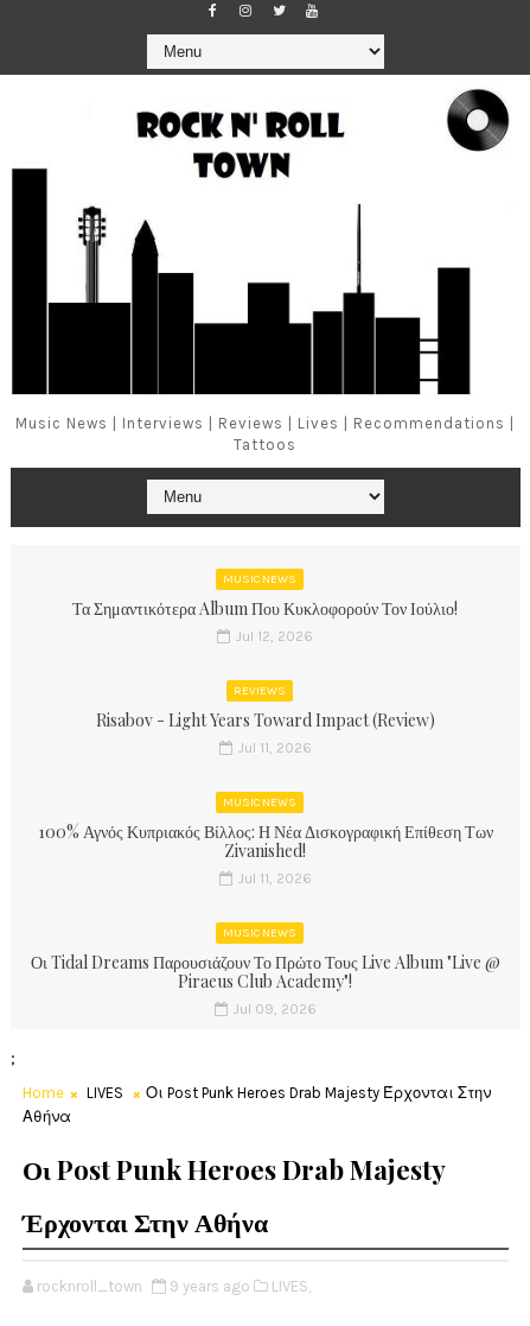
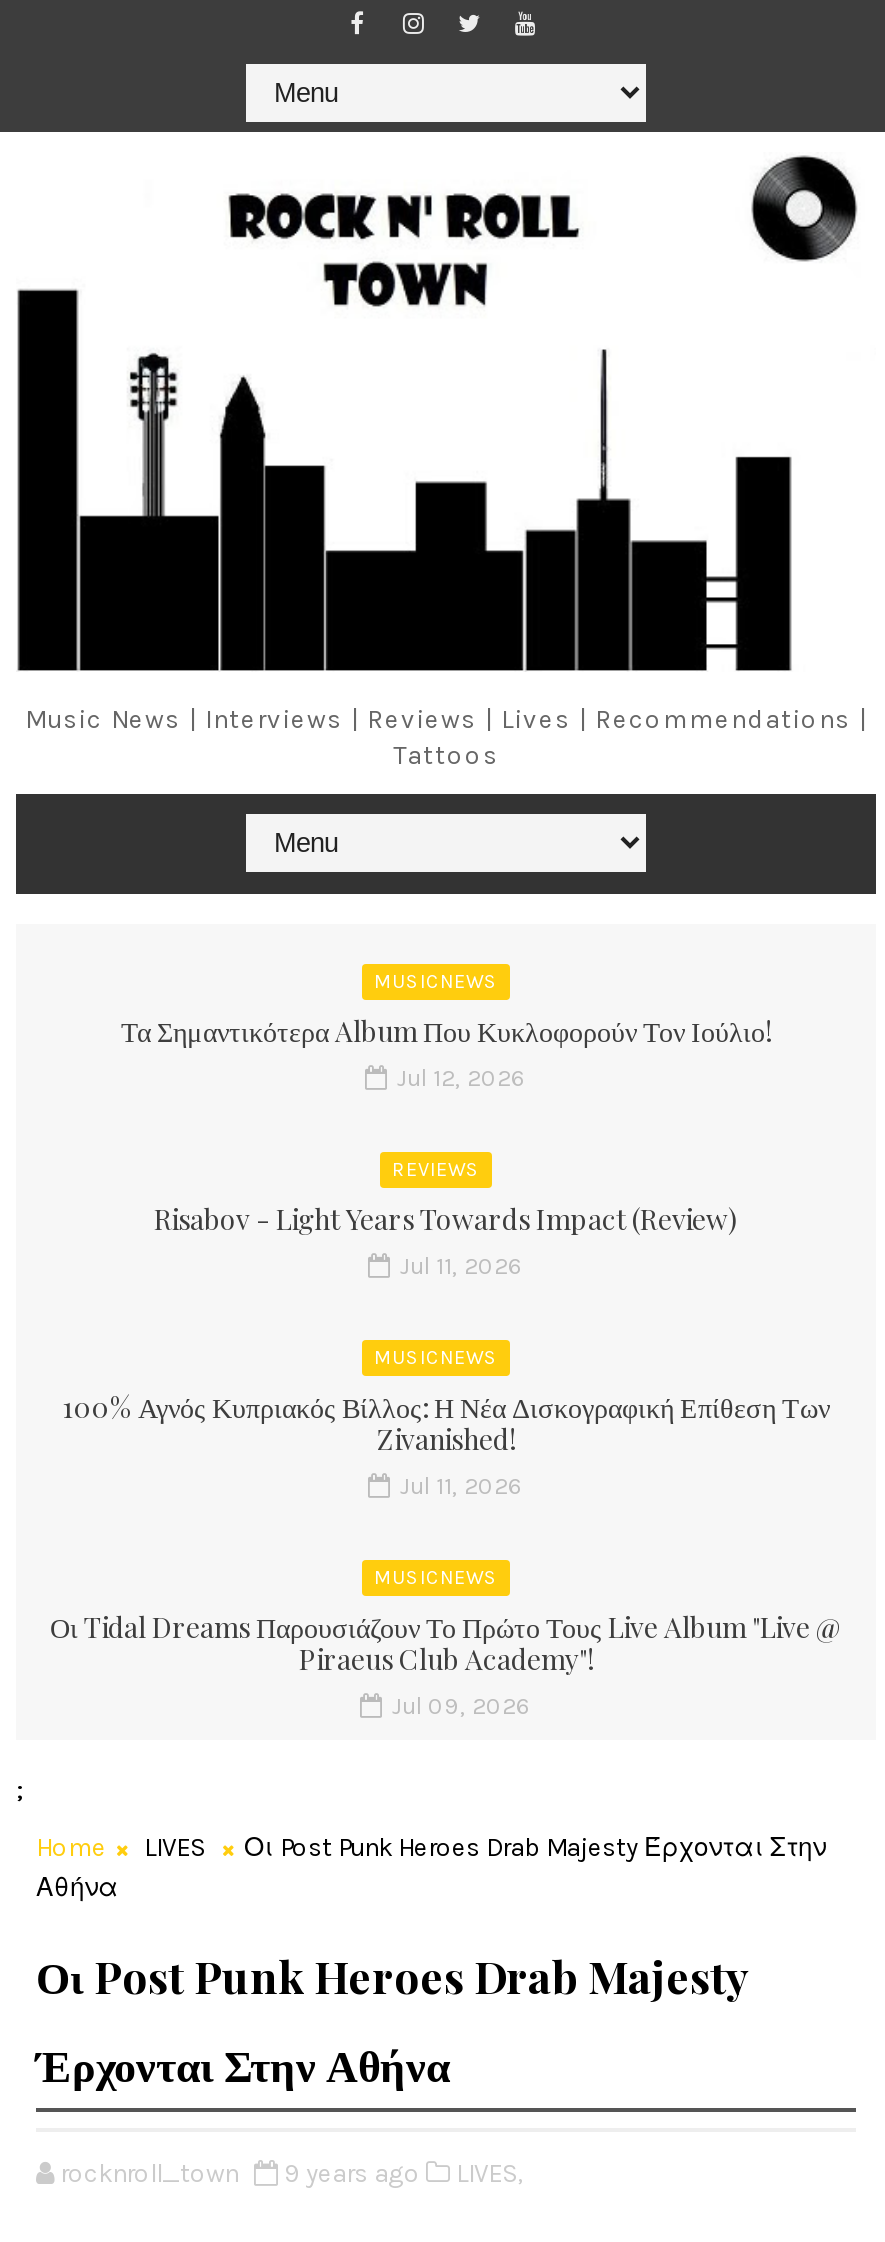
- Risabov - Light Years Toward Impact (Review)
+ Risabov - Light Years Towards Impact (Review)
